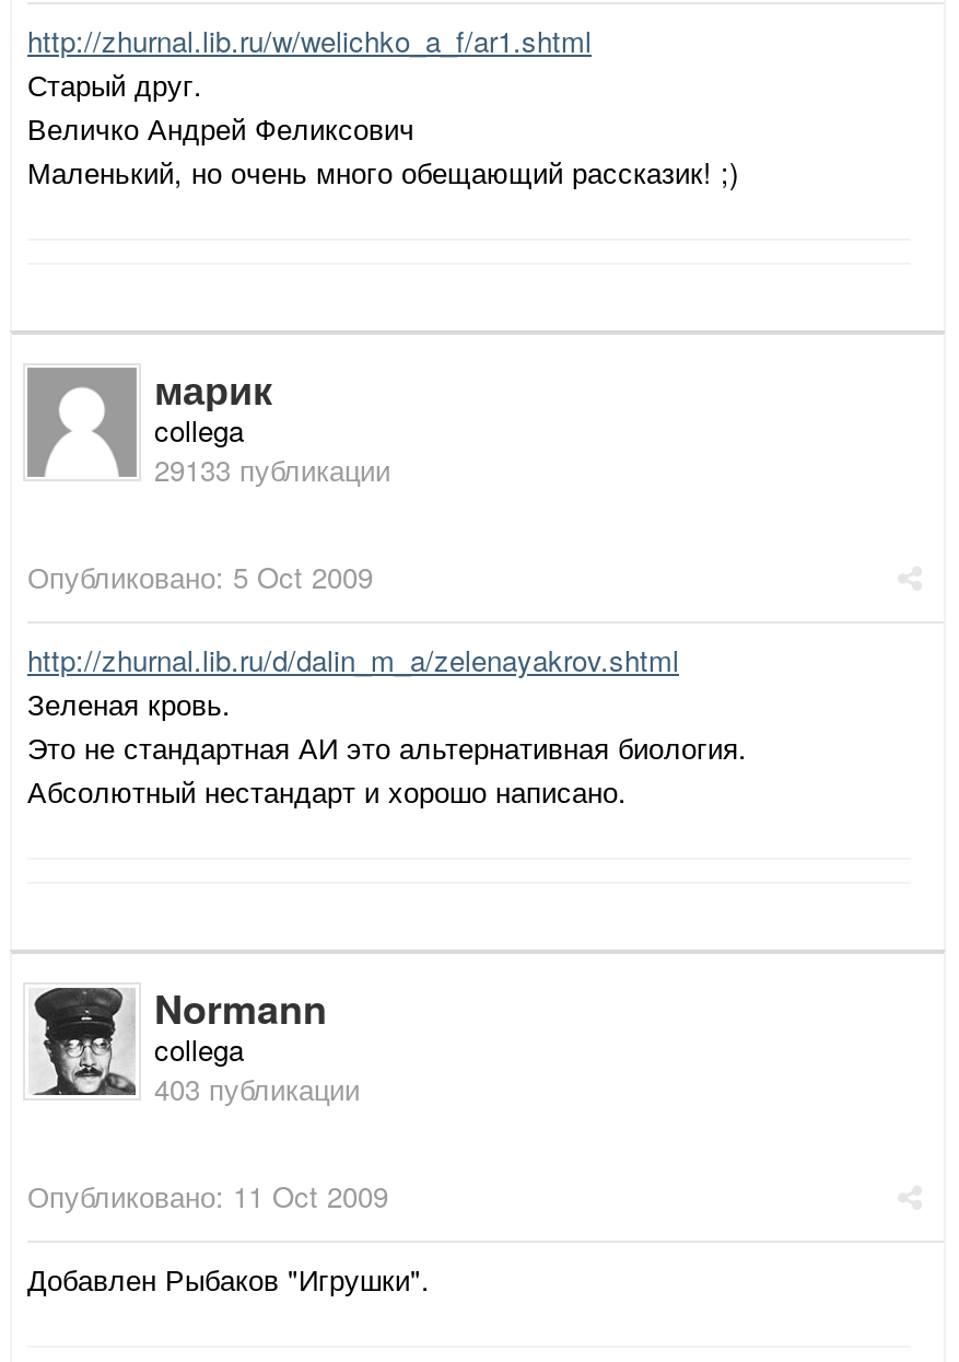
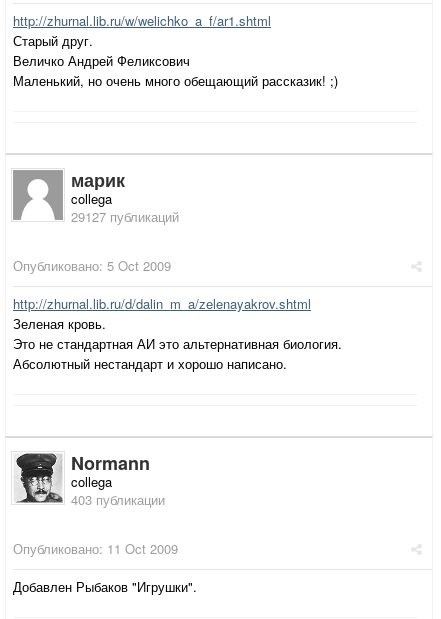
- 29133 публикации
+ 29127 публикаций
